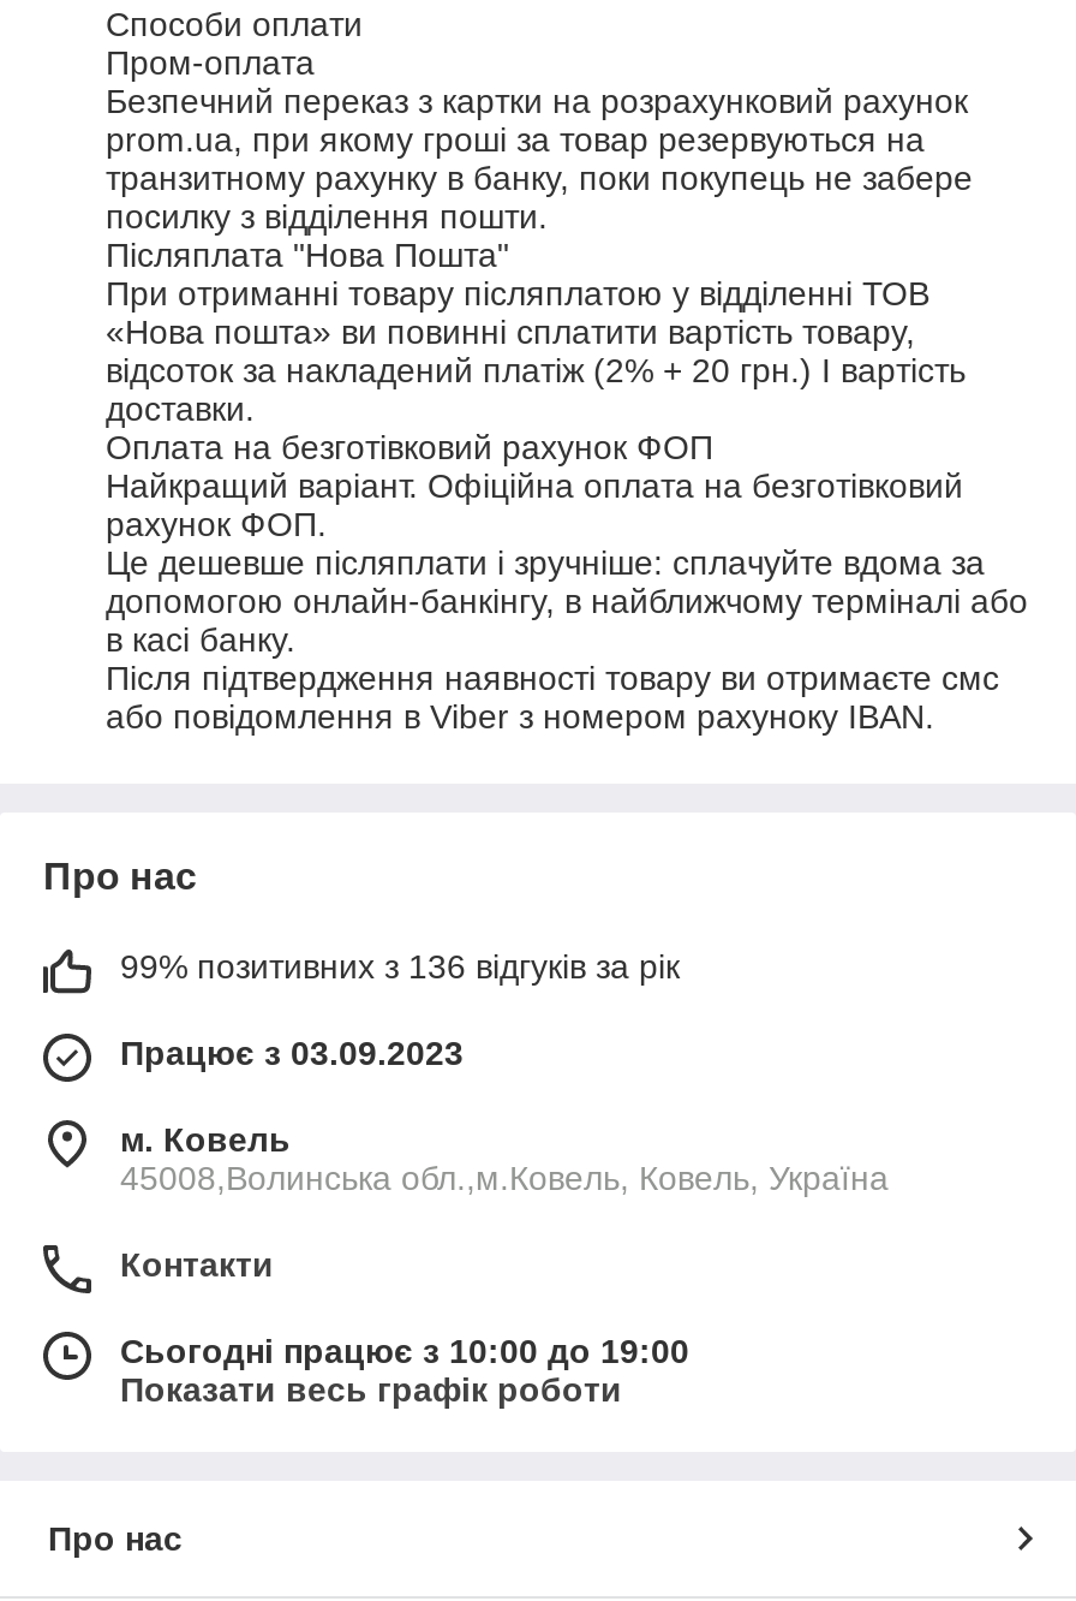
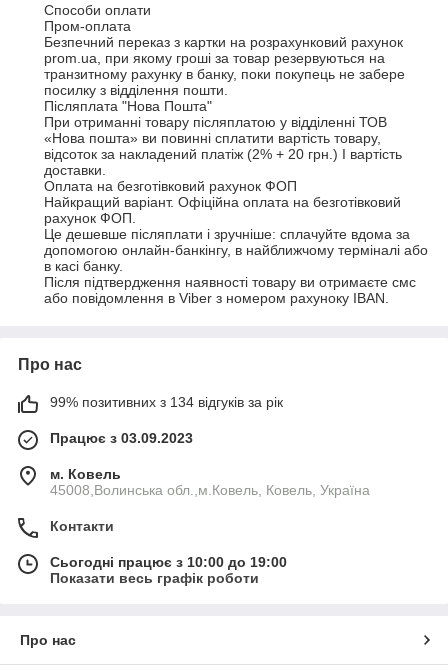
- 99% позитивних з 136 відгуків за рік
+ 99% позитивних з 134 відгуків за рік
